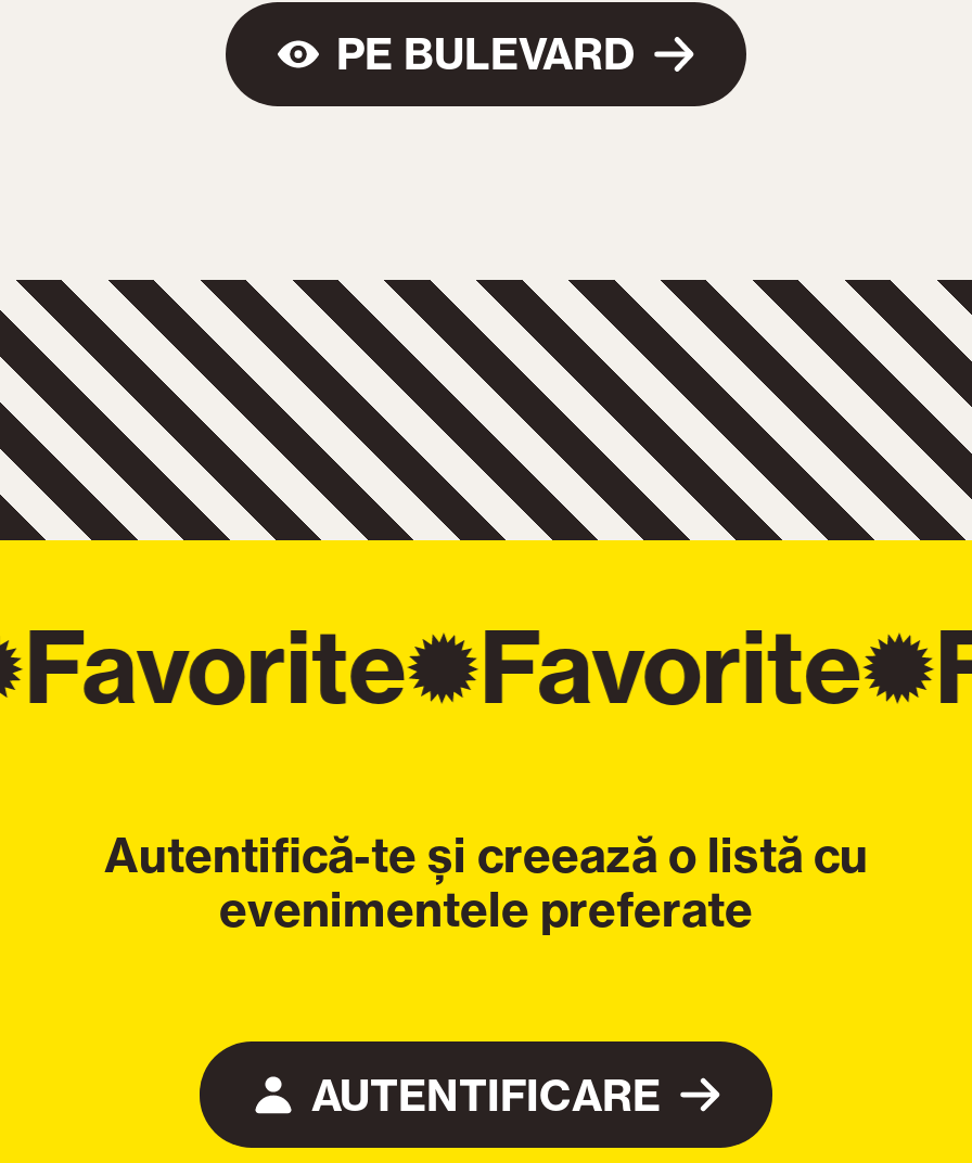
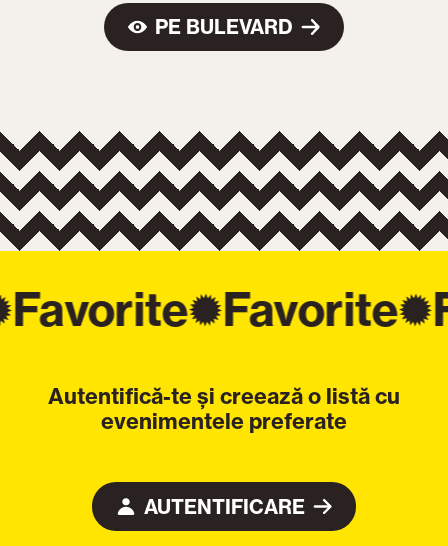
- [image]
+ [image]
